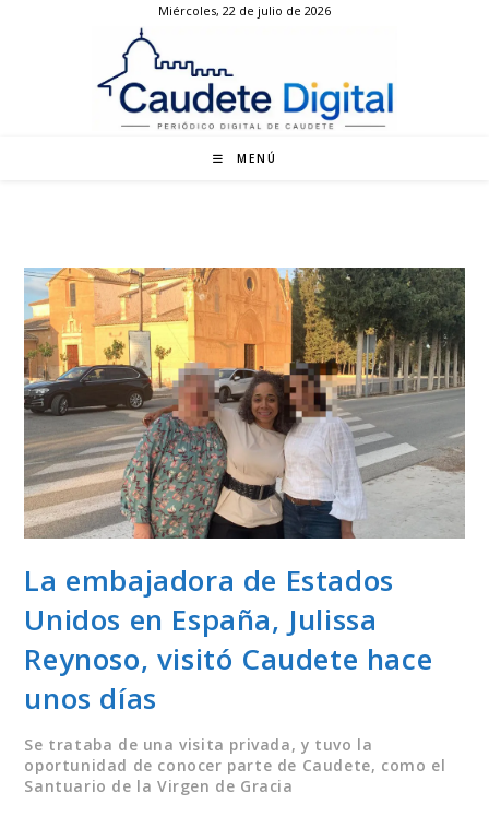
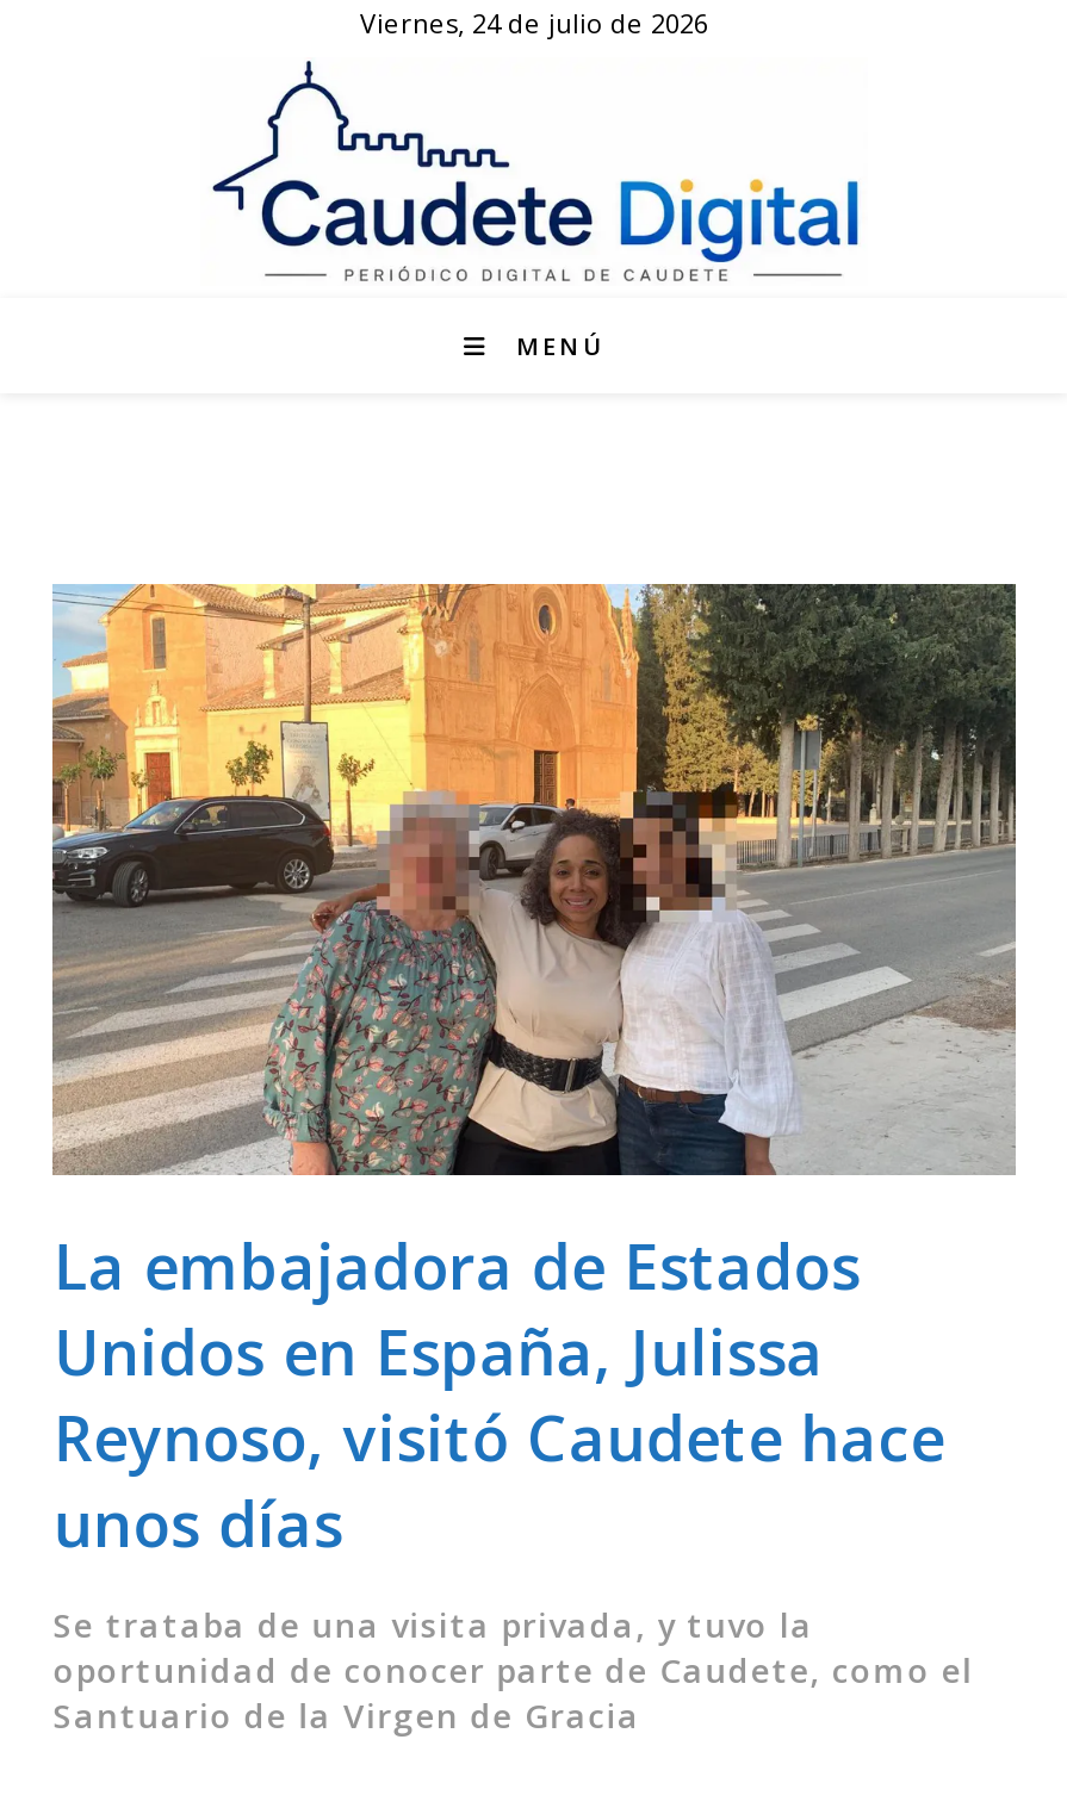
- Miércoles, 22 de julio de 2026
+ Viernes, 24 de julio de 2026
